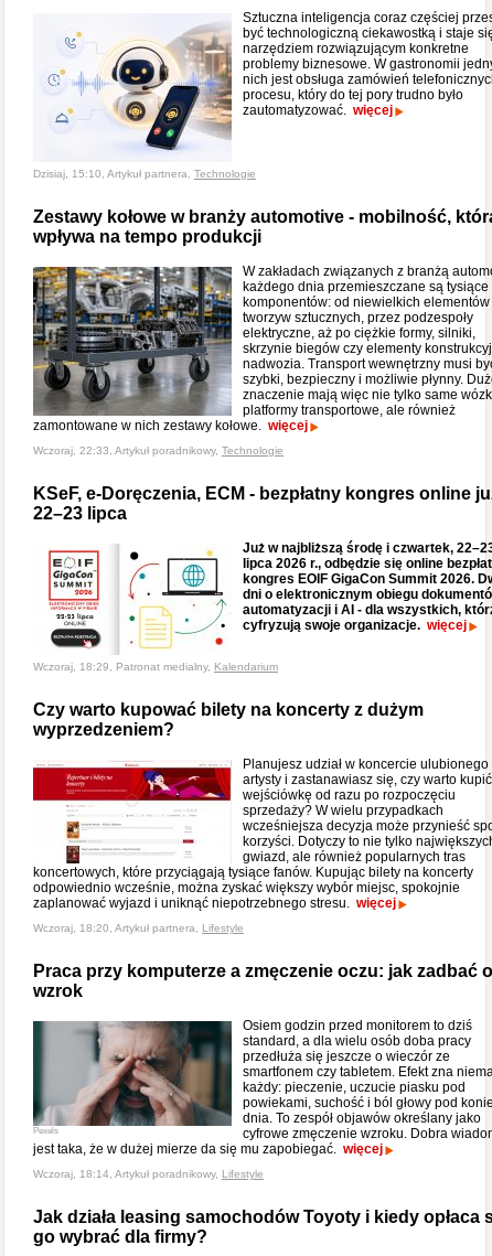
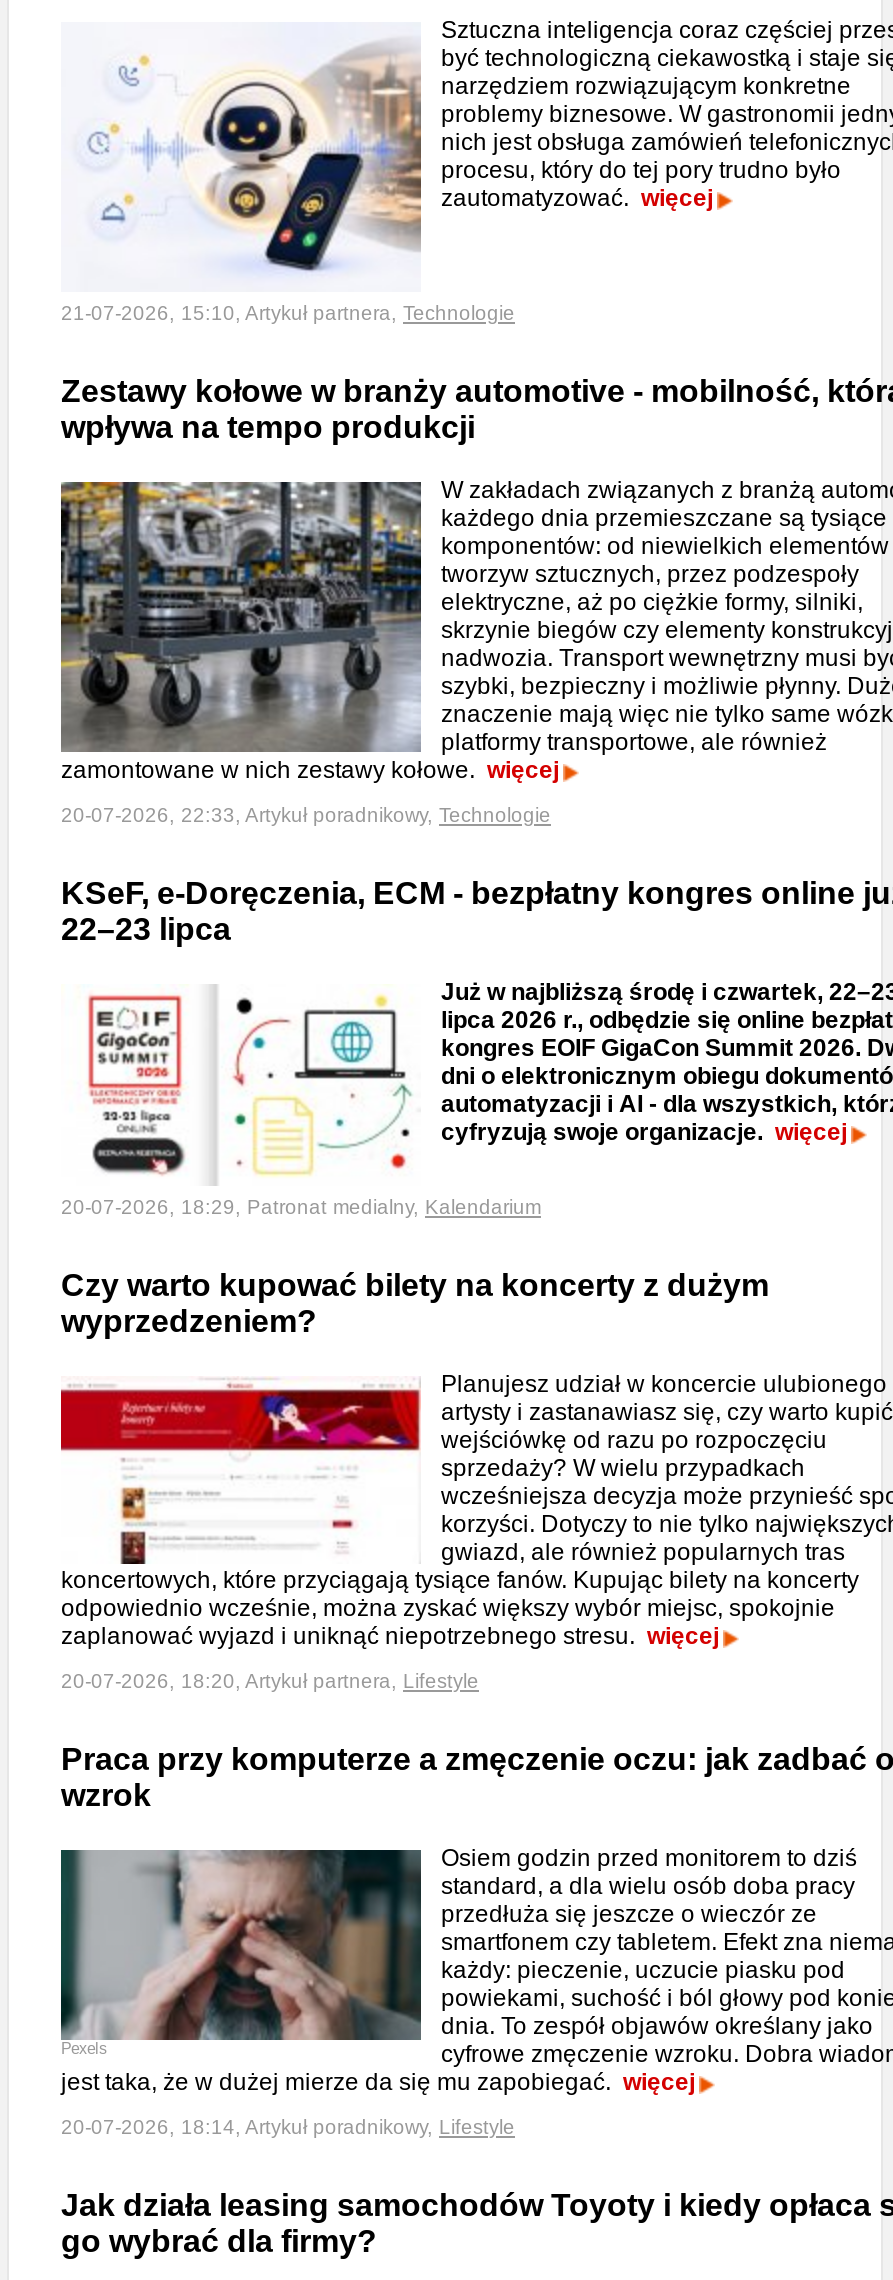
- Dzisiaj, 15:10, Artykuł partnera, Technologie
+ 21-07-2026, 15:10, Artykuł partnera, Technologie

- Wczoraj, 22:33, Artykuł poradnikowy, Technologie
+ 20-07-2026, 22:33, Artykuł poradnikowy, Technologie

- Wczoraj, 18:29, Patronat medialny, Kalendarium
+ 20-07-2026, 18:29, Patronat medialny, Kalendarium

- Wczoraj, 18:20, Artykuł partnera, Lifestyle
+ 20-07-2026, 18:20, Artykuł partnera, Lifestyle

- Wczoraj, 18:14, Artykuł poradnikowy, Lifestyle
+ 20-07-2026, 18:14, Artykuł poradnikowy, Lifestyle
